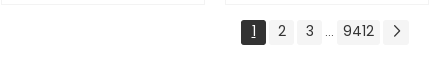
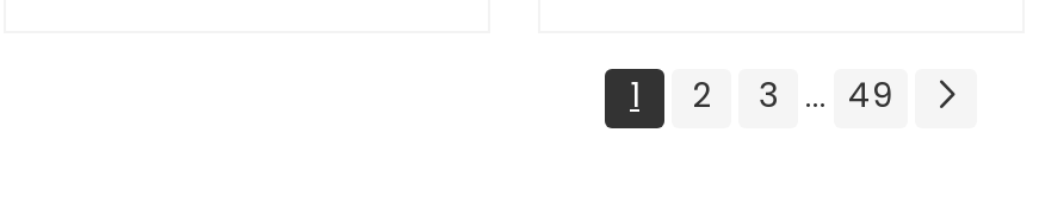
- 1 2 3 ... 9412
+ 1 2 3 ... 49
